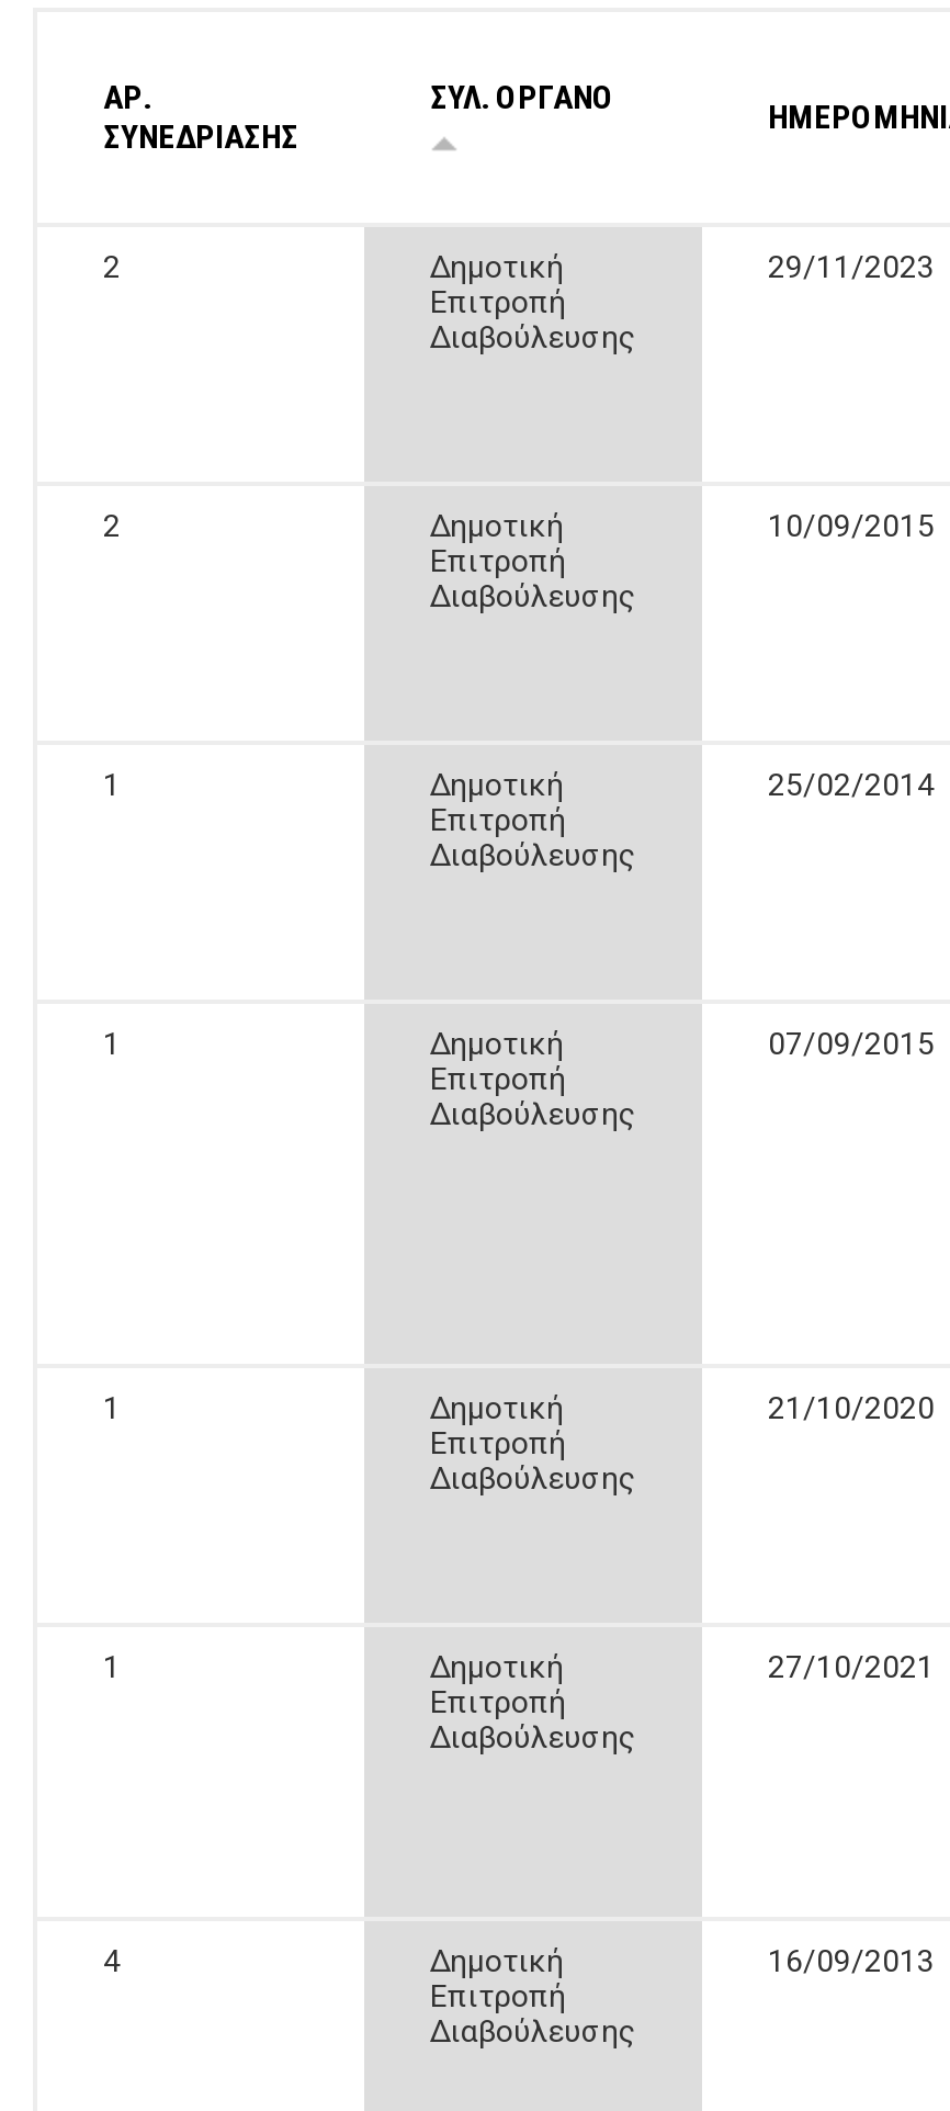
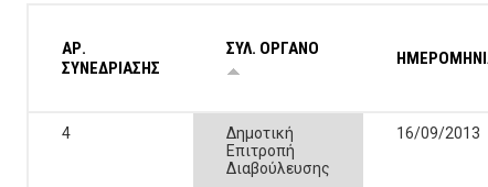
- 2
- Δημοτική
- Επιτροπή
- Διαβούλευσης

- 29/11/2023

- 2
- Δημοτική
- Επιτροπή
- Διαβούλευσης

- 10/09/2015

- 1
- Δημοτική
- Επιτροπή
- Διαβούλευσης

- 25/02/2014

- 1
- Δημοτική
- Επιτροπή
- Διαβούλευσης

- 07/09/2015

- 1
- Δημοτική
- Επιτροπή
- Διαβούλευσης

- 21/10/2020

- 1
- Δημοτική
- Επιτροπή
- Διαβούλευσης

- 27/10/2021
